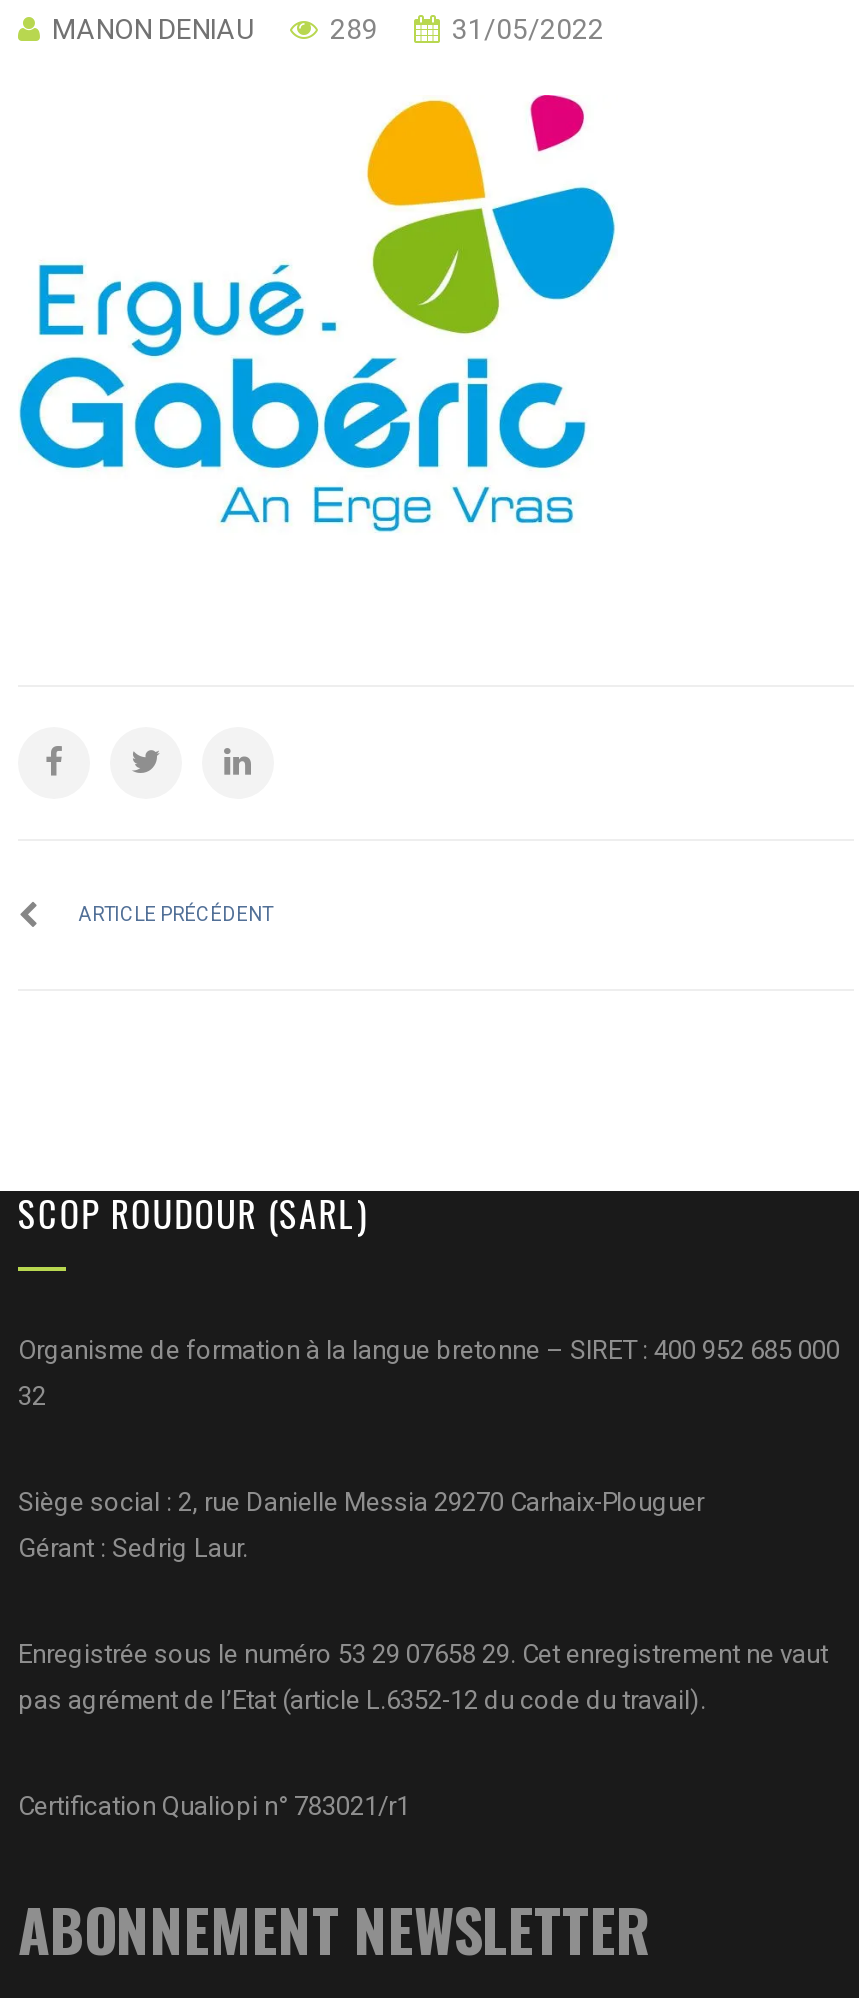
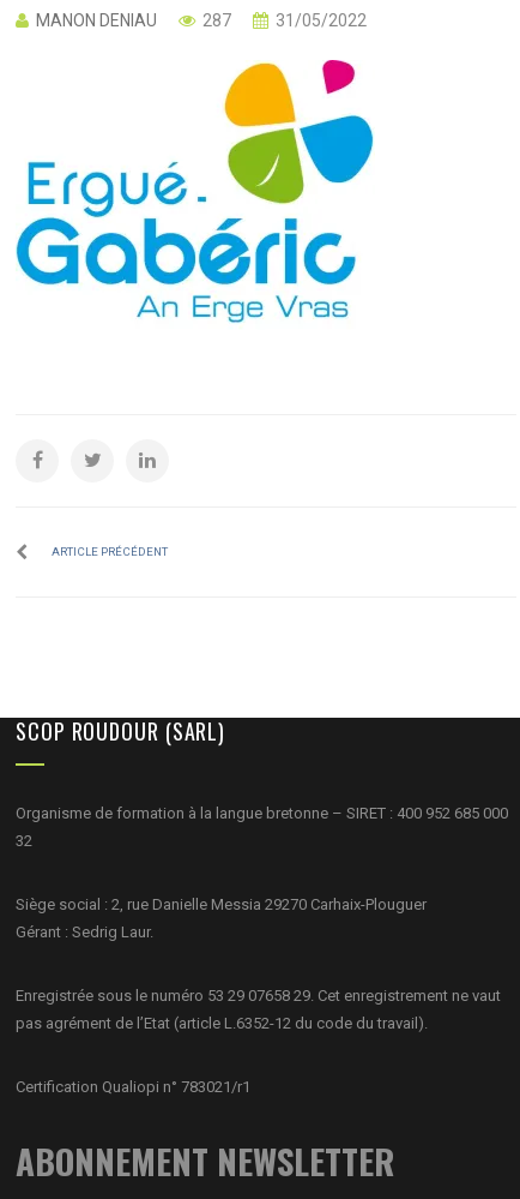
- 289 31/05/2022
+ 287 31/05/2022
